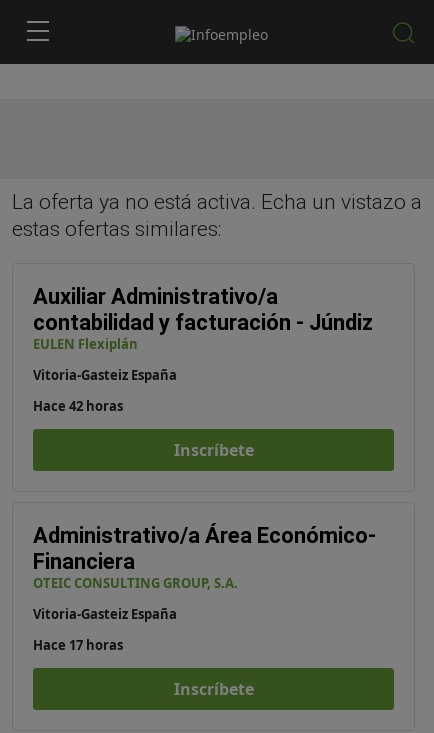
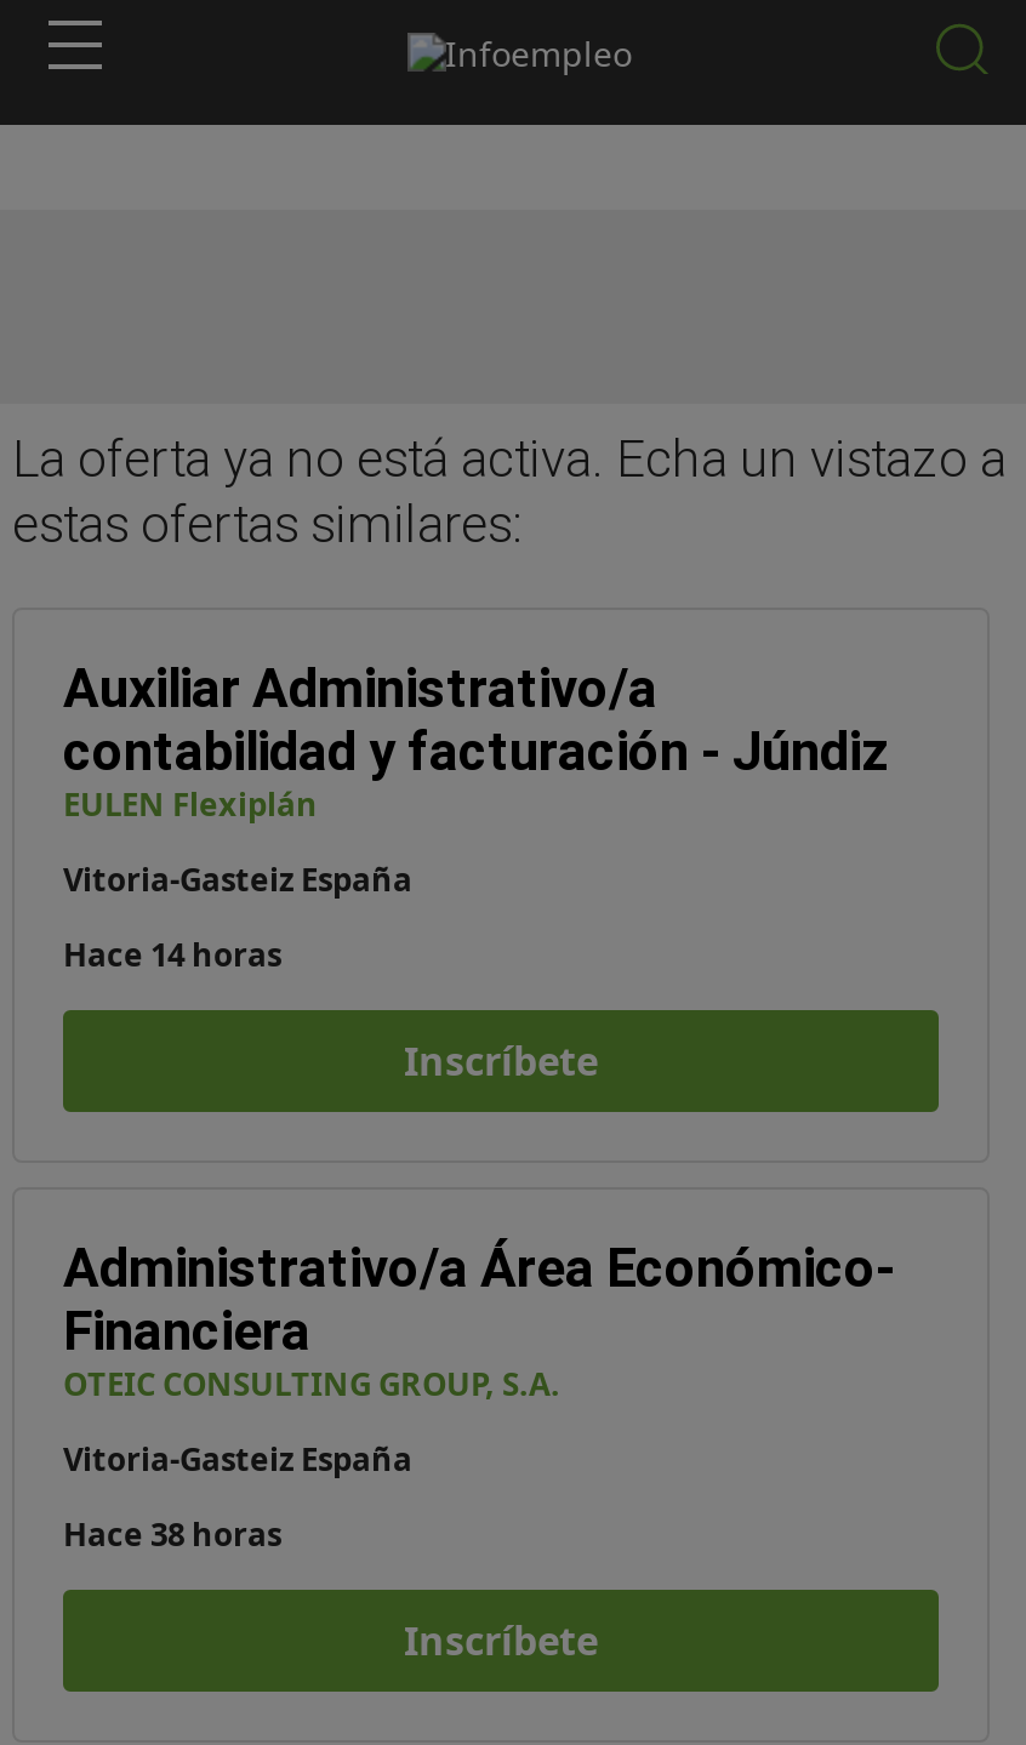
- Hace 42 horas
+ Hace 14 horas

- Hace 17 horas
+ Hace 38 horas
